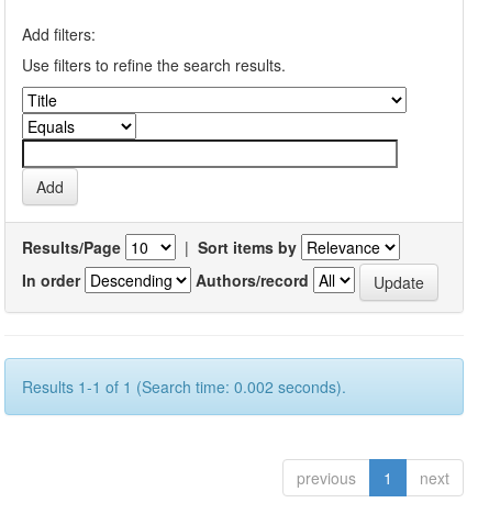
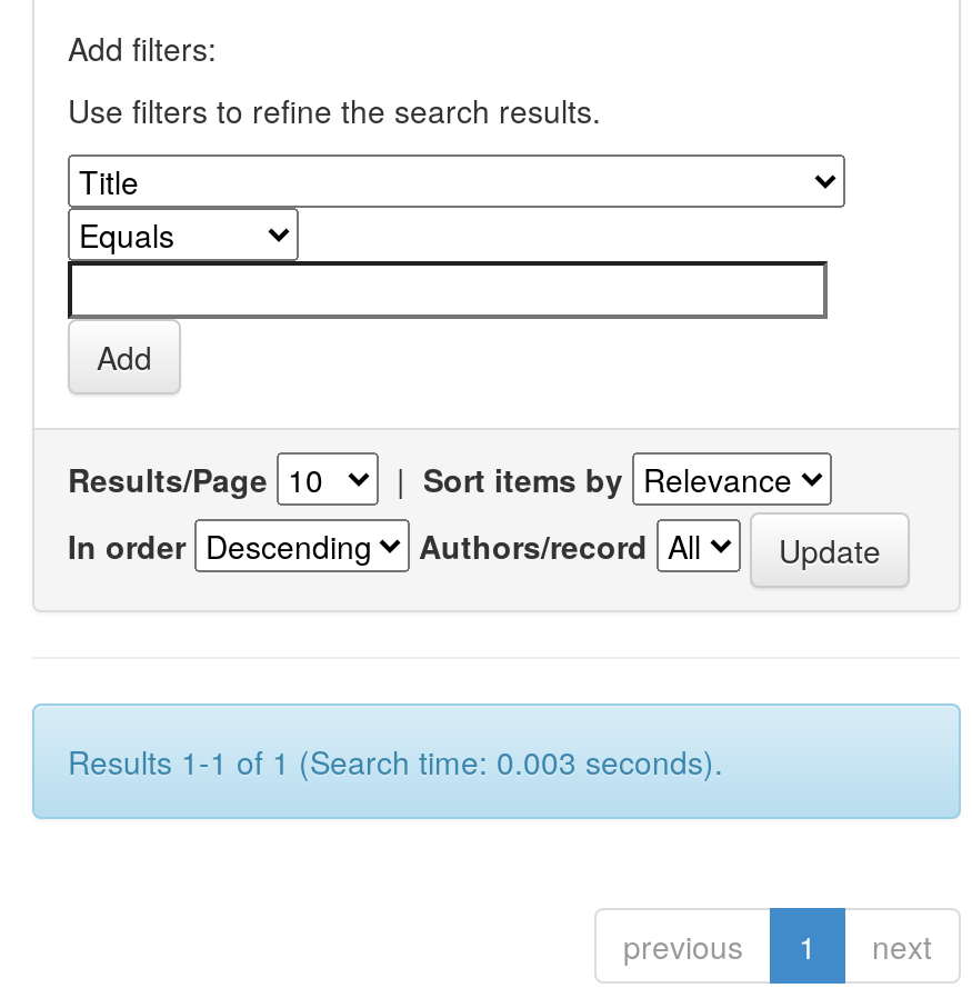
- Results 1-1 of 1 (Search time: 0.002 seconds).
+ Results 1-1 of 1 (Search time: 0.003 seconds).
